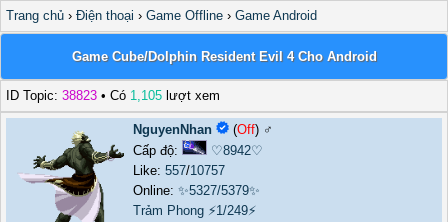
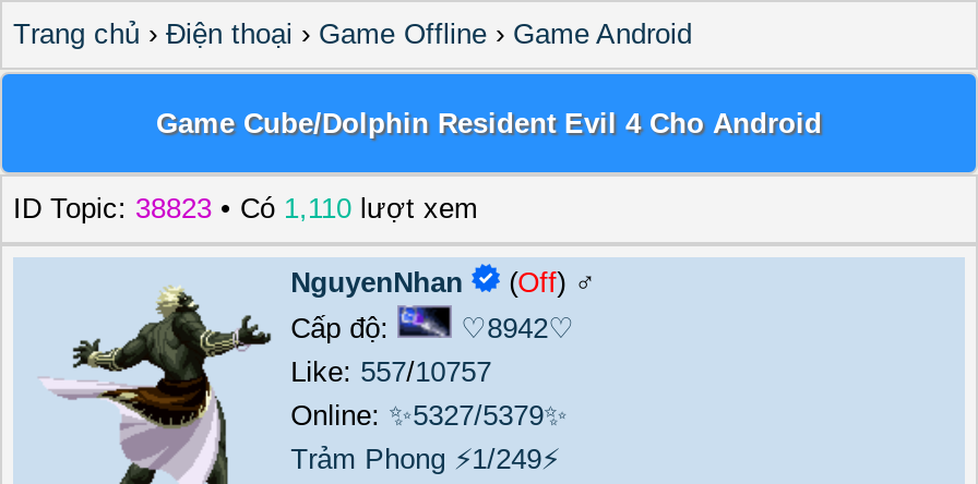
- ID Topic: 38823 • Có 1,105 lượt xem
+ ID Topic: 38823 • Có 1,110 lượt xem
